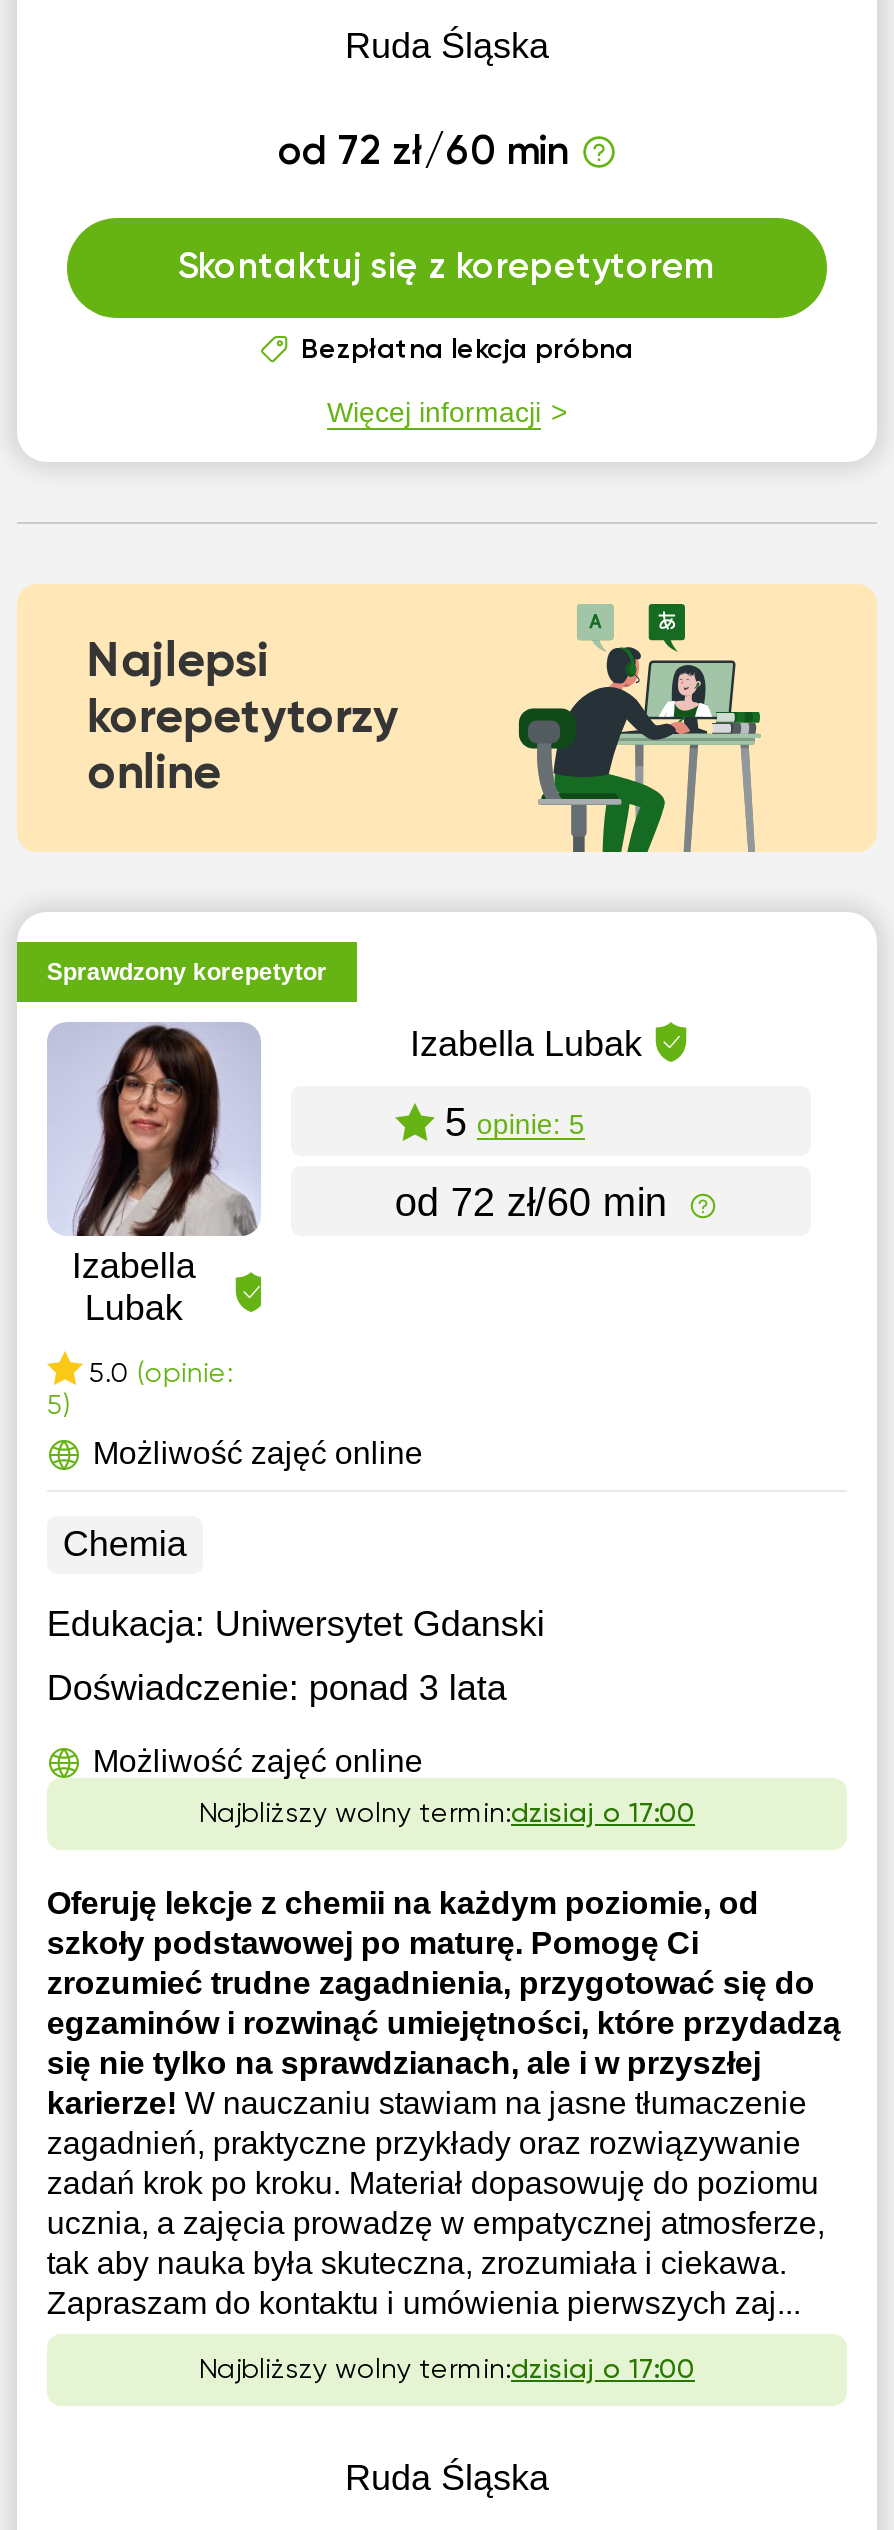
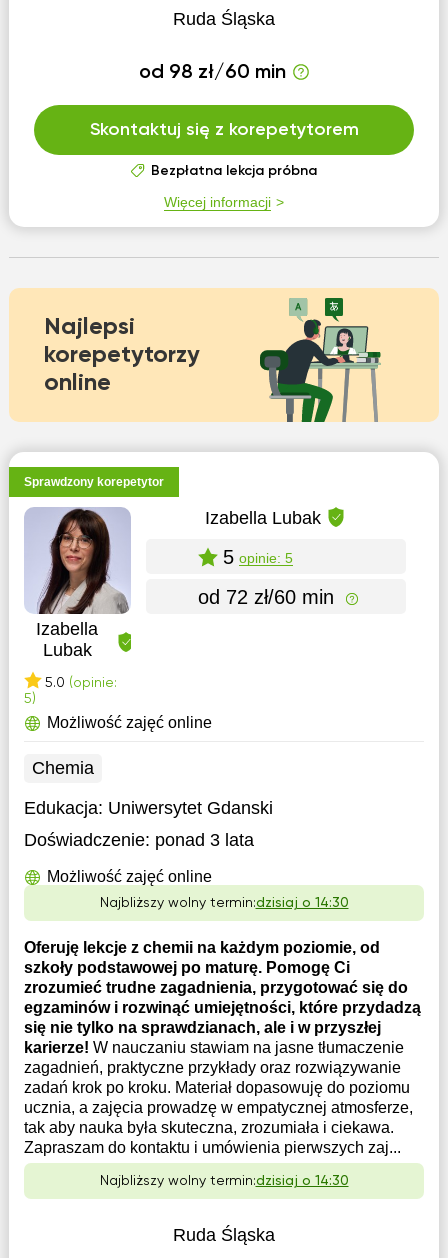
- od 72 zł/60 min
+ od 98 zł/60 min

- Najbliższy wolny termin:dzisiaj o 17:00
+ Najbliższy wolny termin:dzisiaj o 14:30

- Najbliższy wolny termin:dzisiaj o 17:00
+ Najbliższy wolny termin:dzisiaj o 14:30
